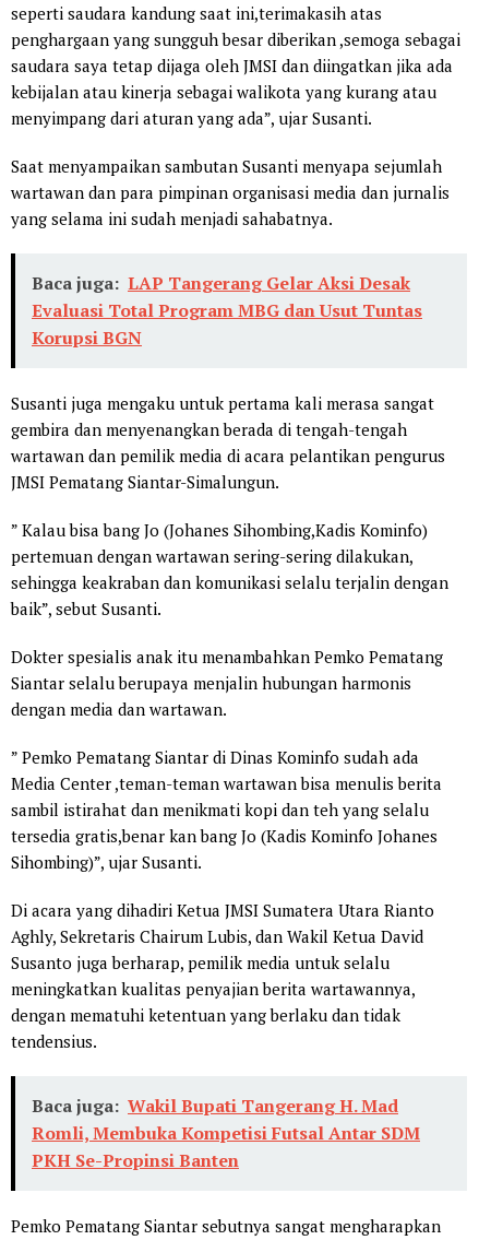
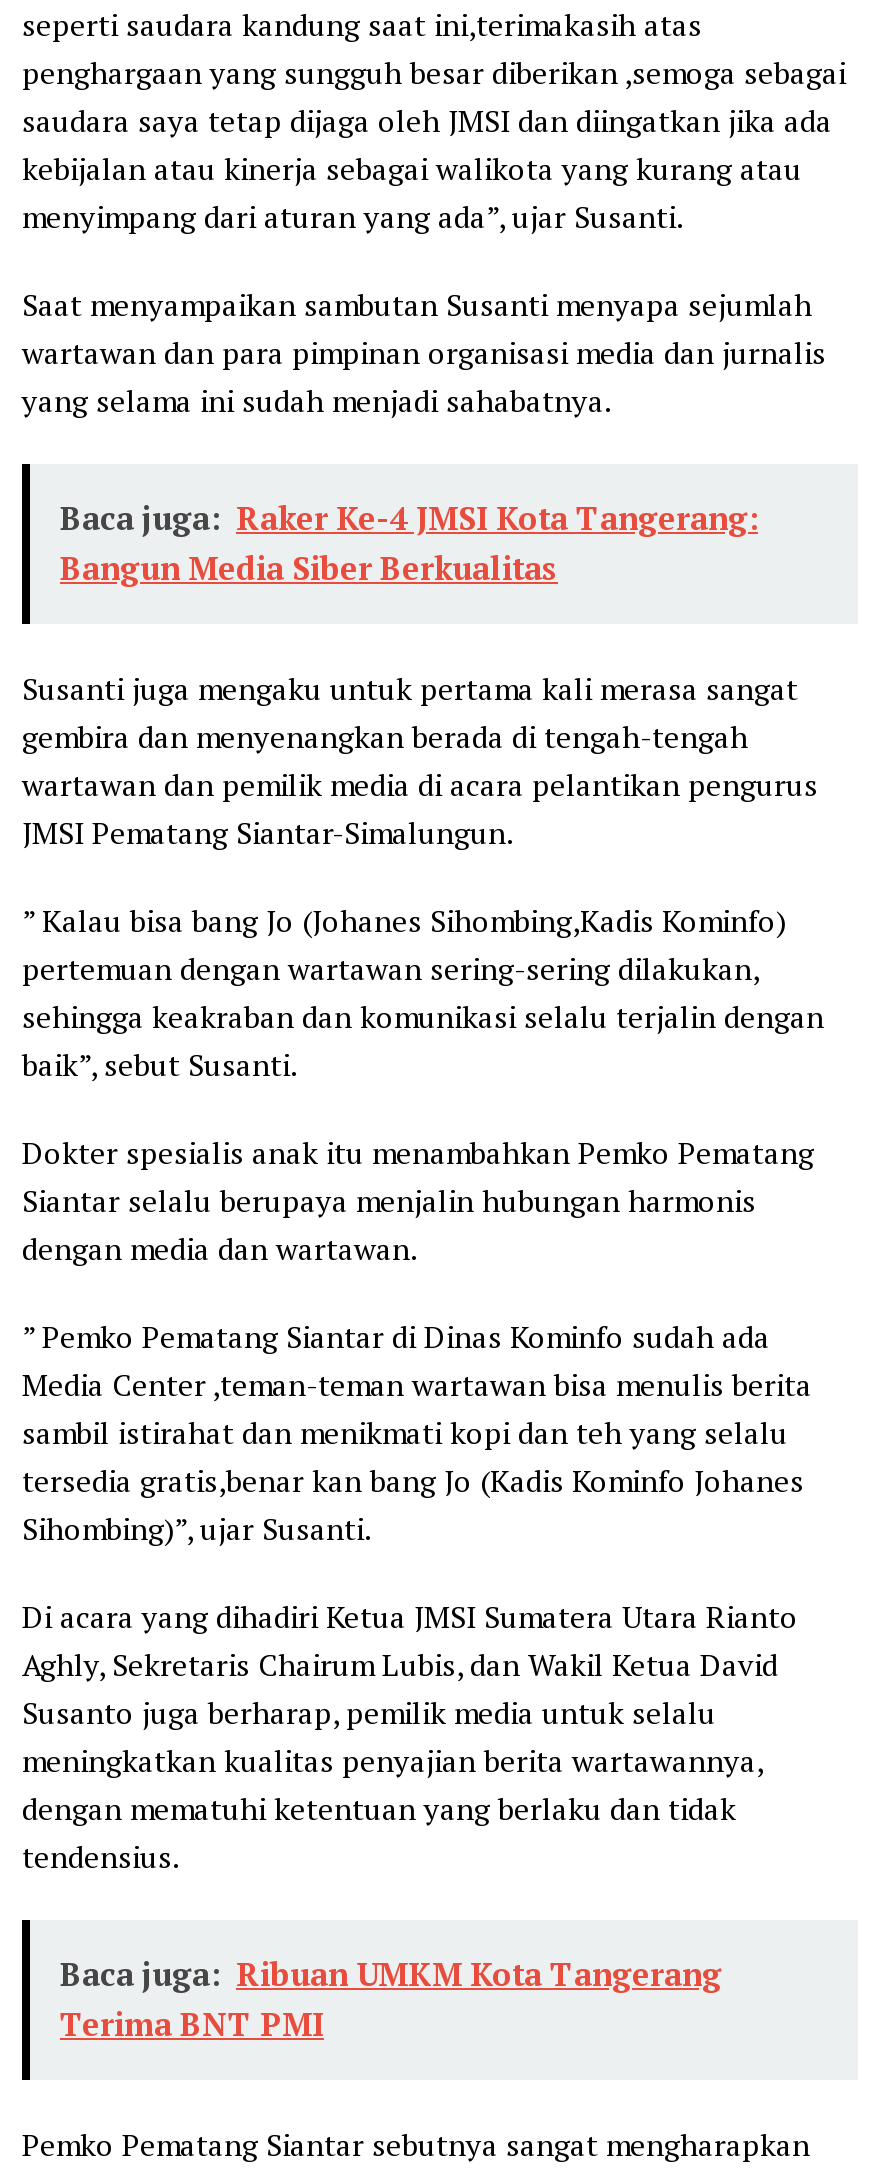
- Baca juga: LAP Tangerang Gelar Aksi Desak
- Evaluasi Total Program MBG dan Usut Tuntas
- Korupsi BGN
+ Baca juga: Raker Ke-4 JMSI Kota Tangerang:
+ Bangun Media Siber Berkualitas

- Baca juga: Wakil Bupati Tangerang H. Mad
- Romli, Membuka Kompetisi Futsal Antar SDM
- PKH Se-Propinsi Banten
+ Baca juga: Ribuan UMKM Kota Tangerang
+ Terima BNT PMI
